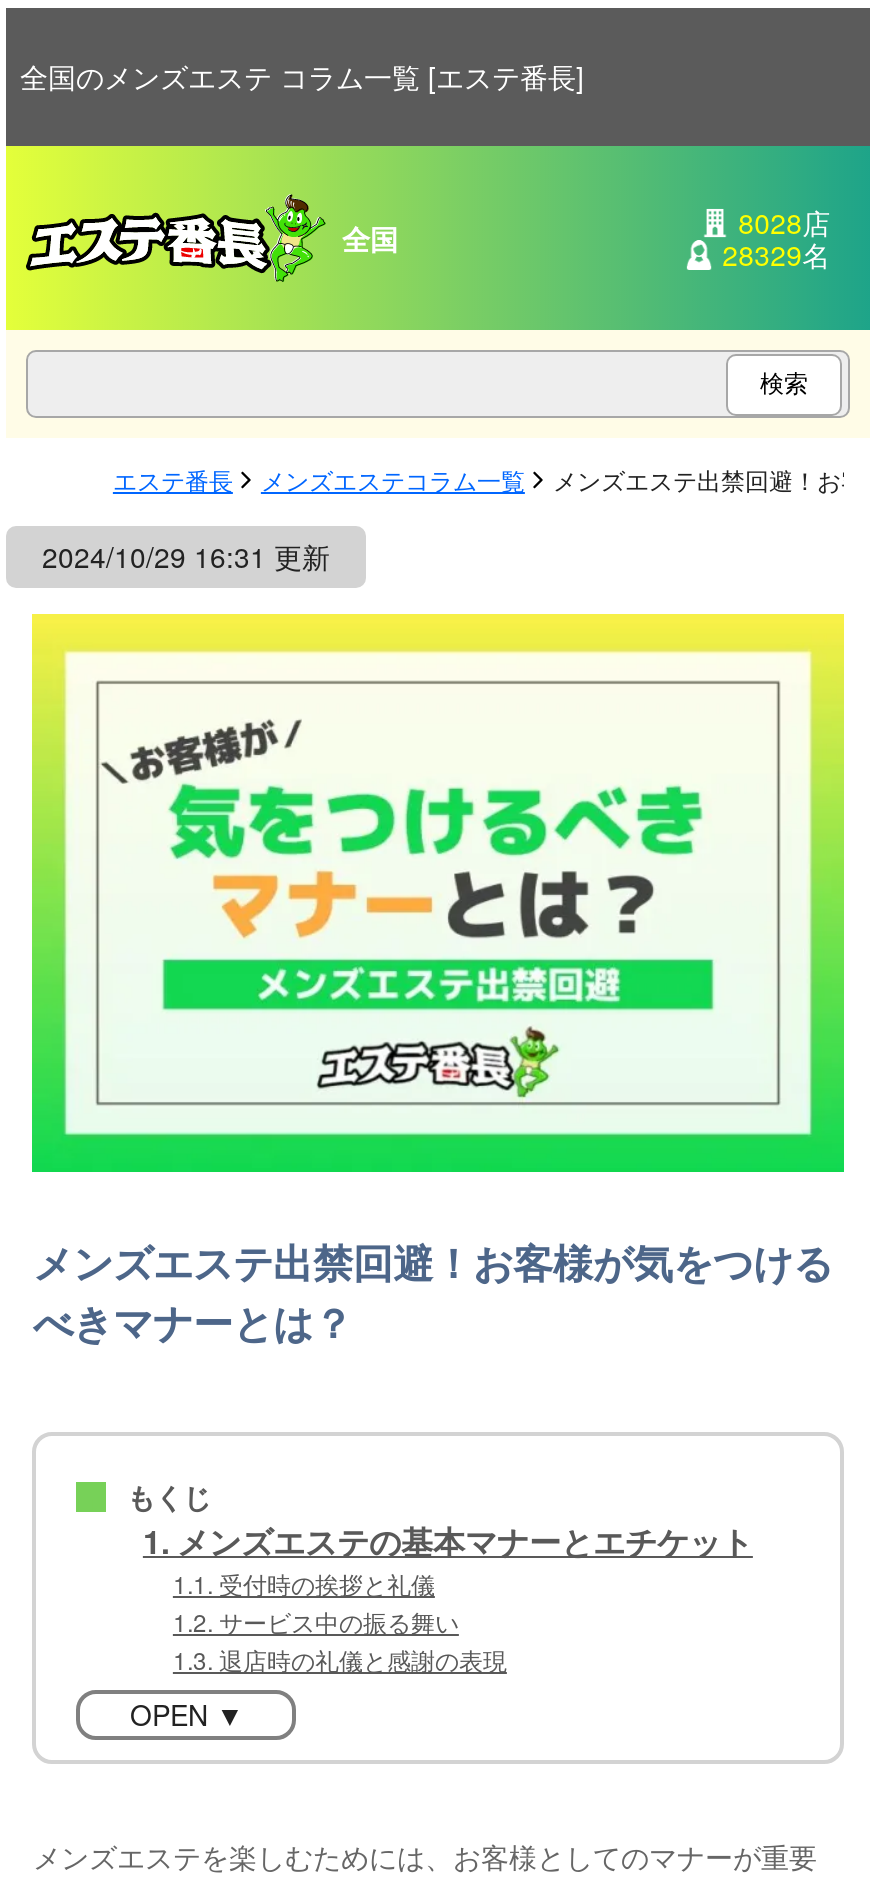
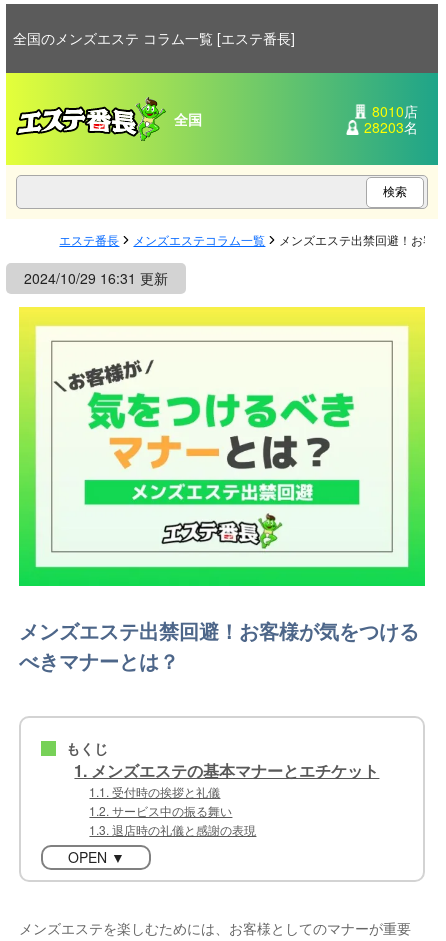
- 8028店
+ 8010店

- 28329名
+ 28203名
